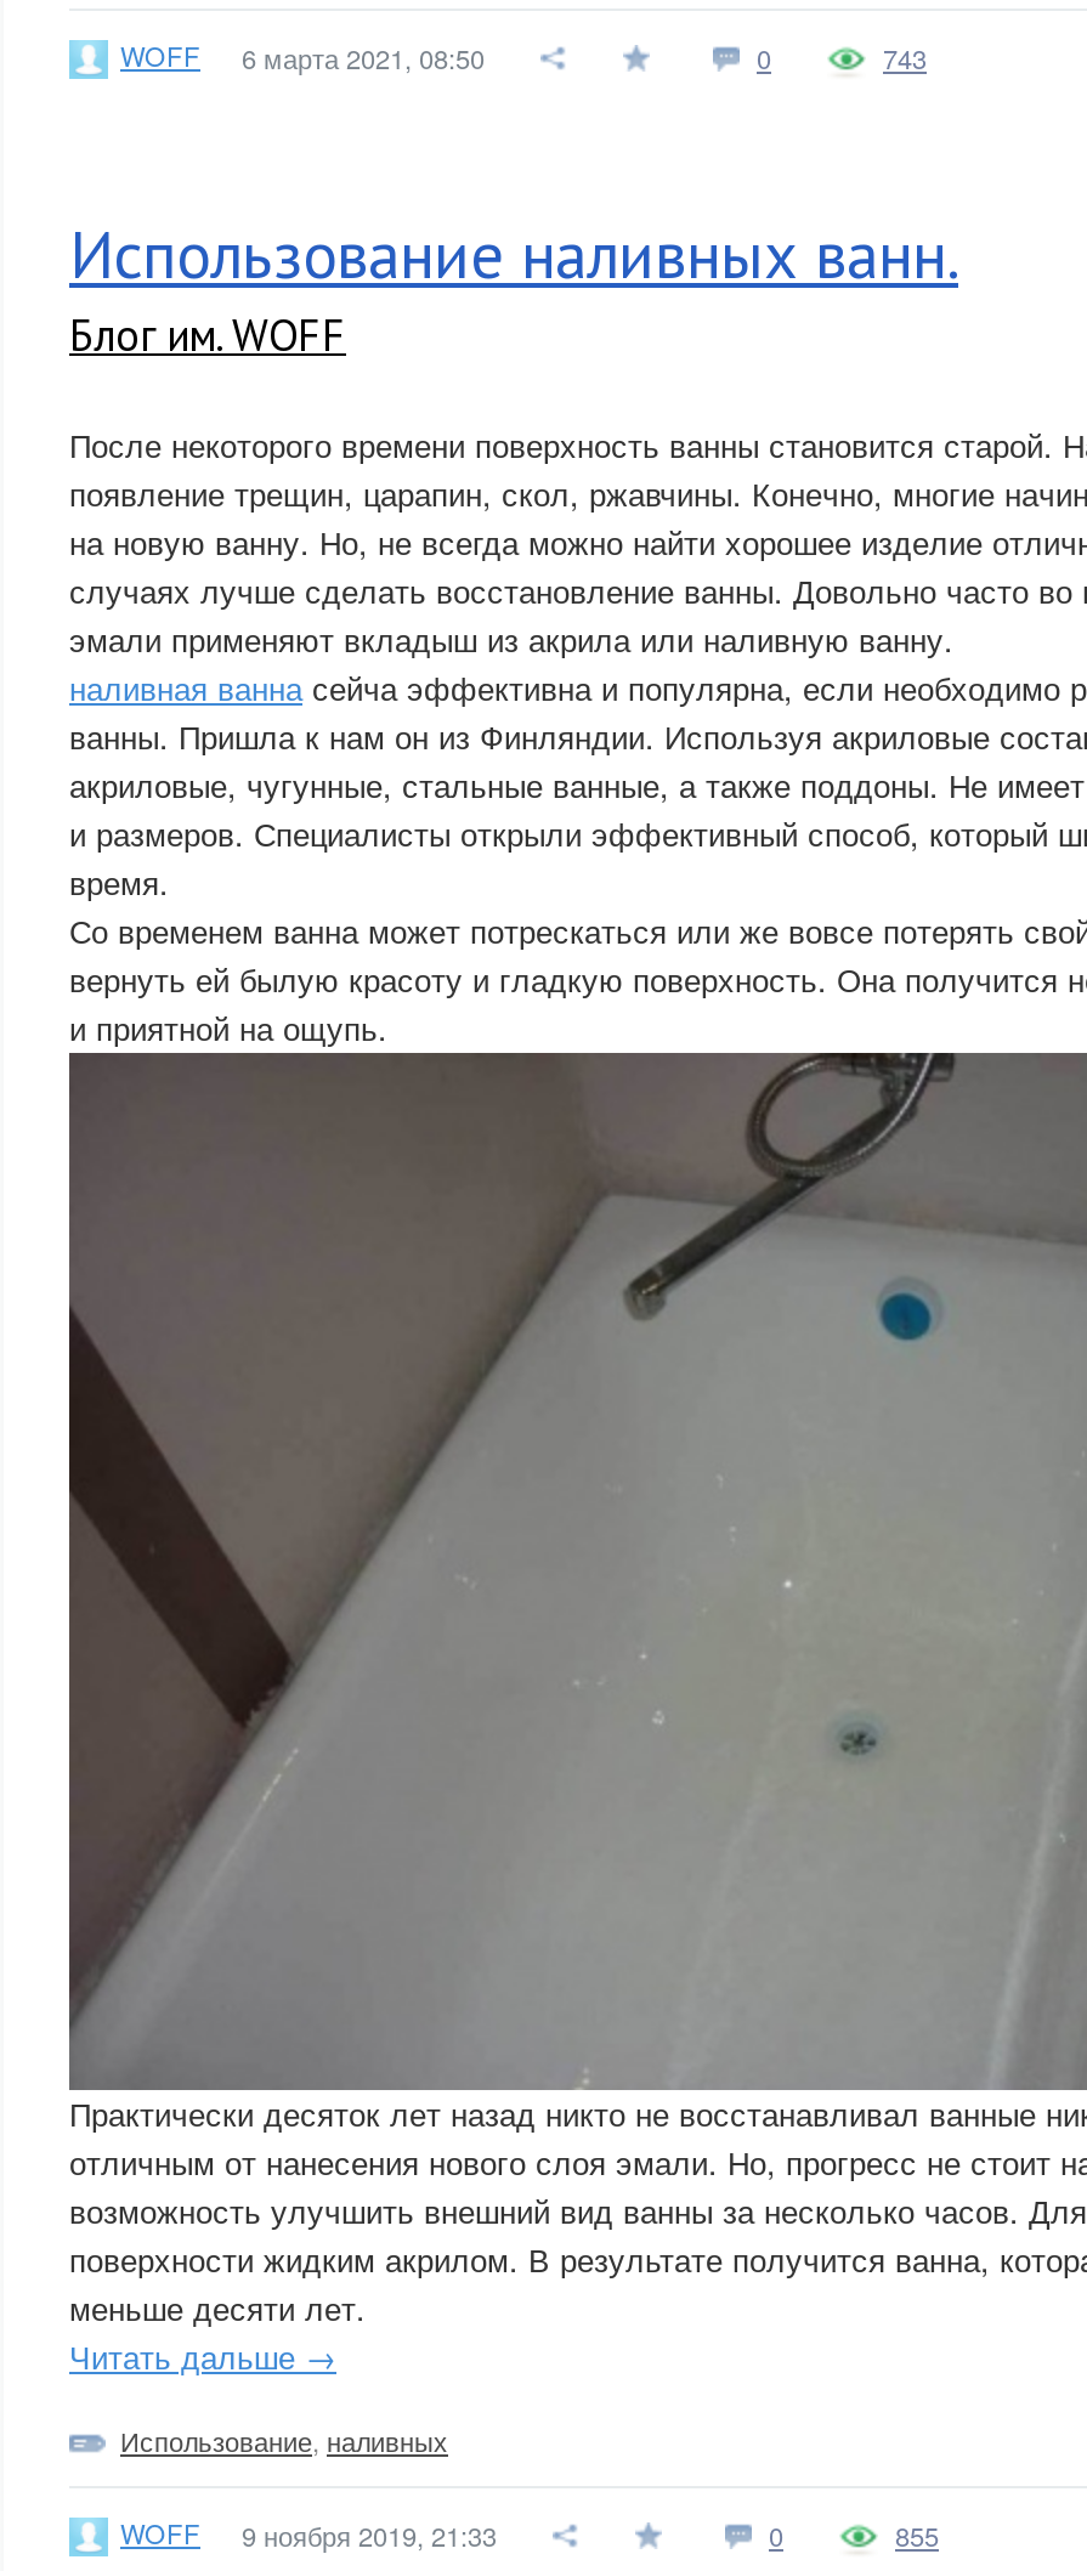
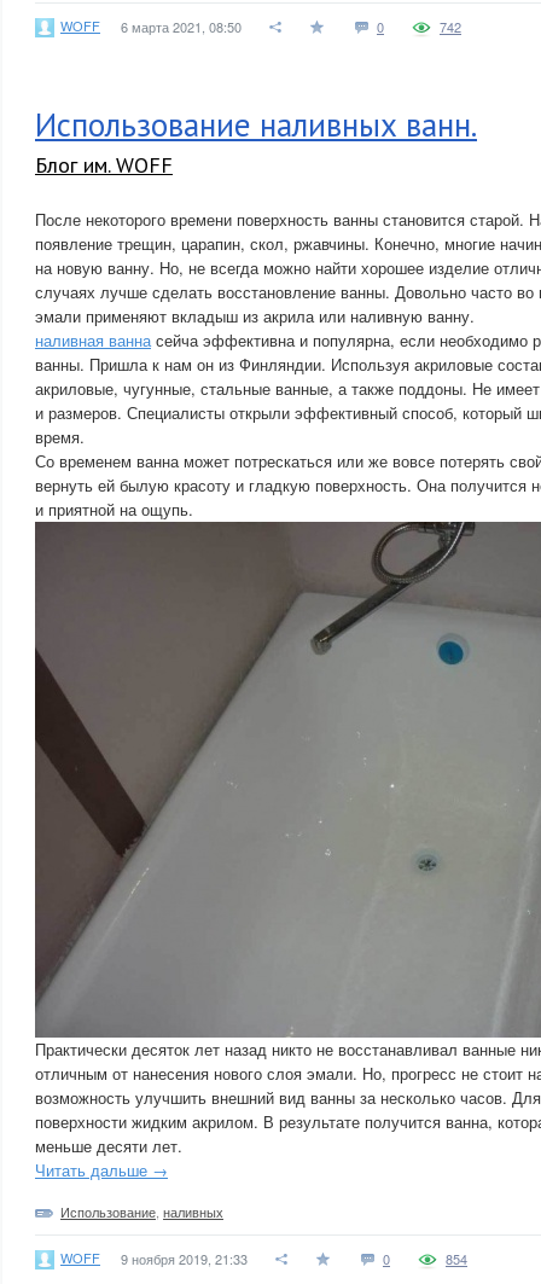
- 743
+ 742

- 855
+ 854
